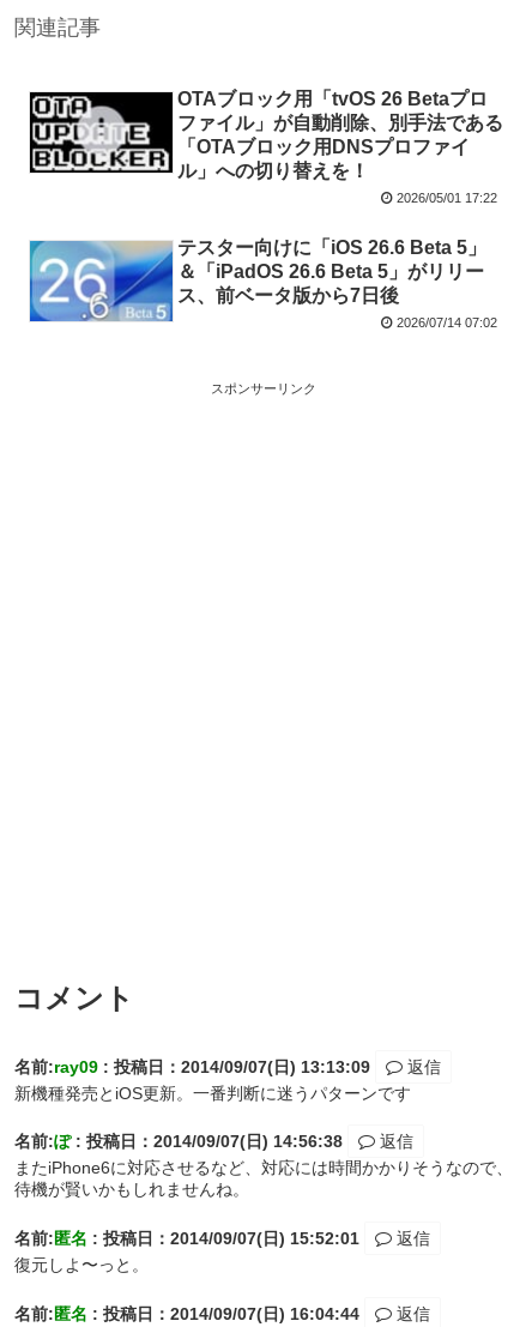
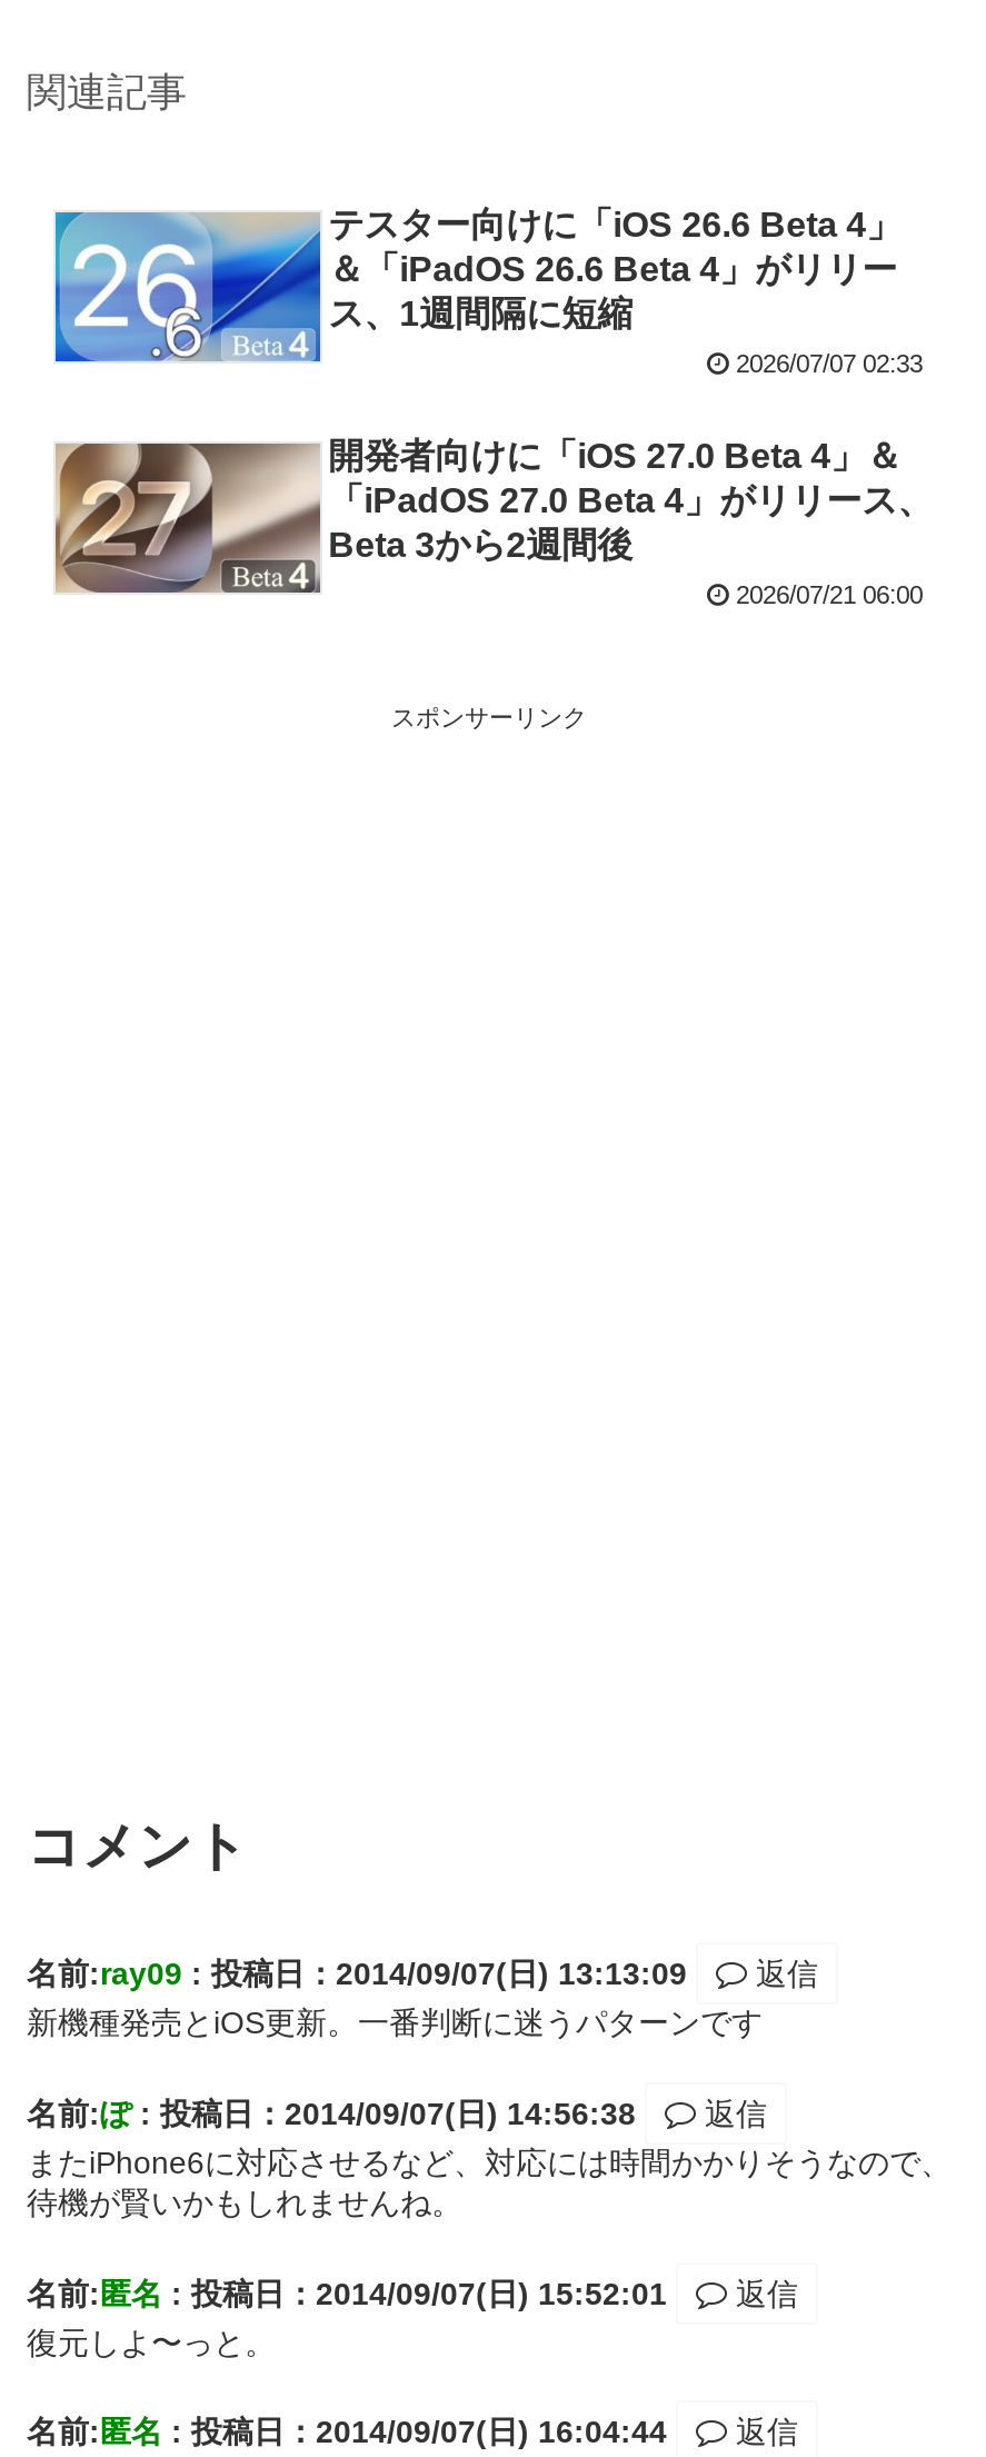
- [image]
- OTAブロック用「tvOS 26 Betaプロ
- ファイル」が自動削除、別手法である
- 「OTAブロック用DNSプロファイ
- ル」への切り替えを！
+ [image]
+ テスター向けに「iOS 26.6 Beta 4」
+ ＆「iPadOS 26.6 Beta 4」がリリー
+ ス、1週間隔に短縮

- 2026/05/01 17:22
+ 2026/07/07 02:33

- [image]
- テスター向けに「iOS 26.6 Beta 5」
- ＆「iPadOS 26.6 Beta 5」がリリー
- ス、前ベータ版から7日後
+ [image]
+ 開発者向けに「iOS 27.0 Beta 4」＆
+ 「iPadOS 27.0 Beta 4」がリリース、
+ Beta 3から2週間後

- 2026/07/14 07:02
+ 2026/07/21 06:00
